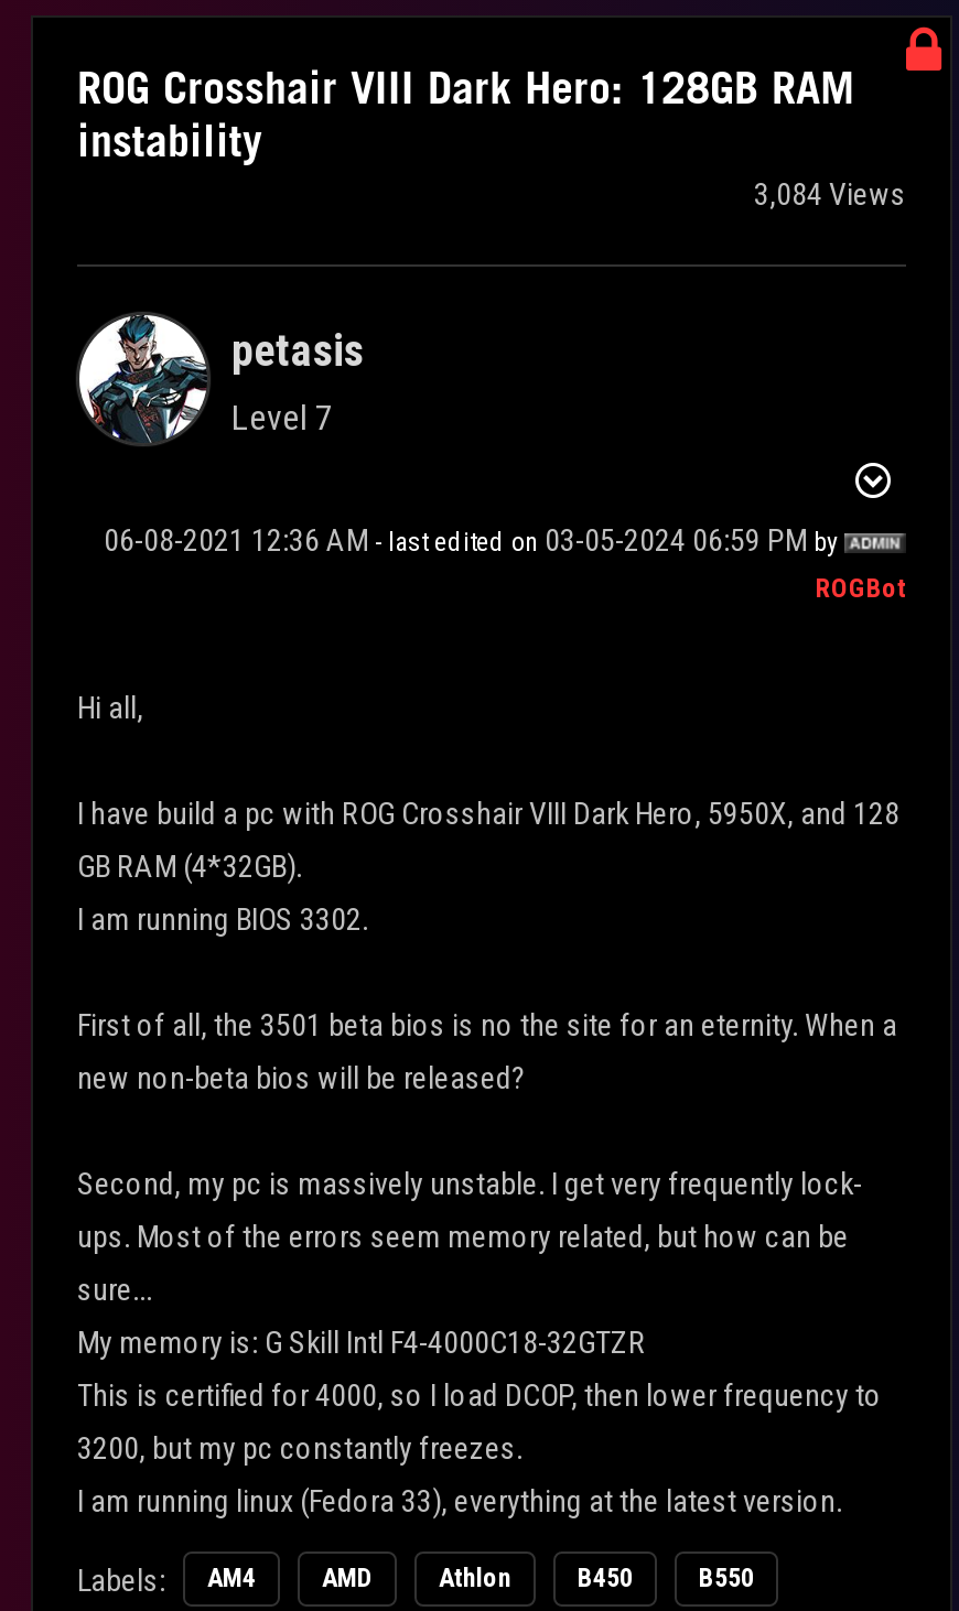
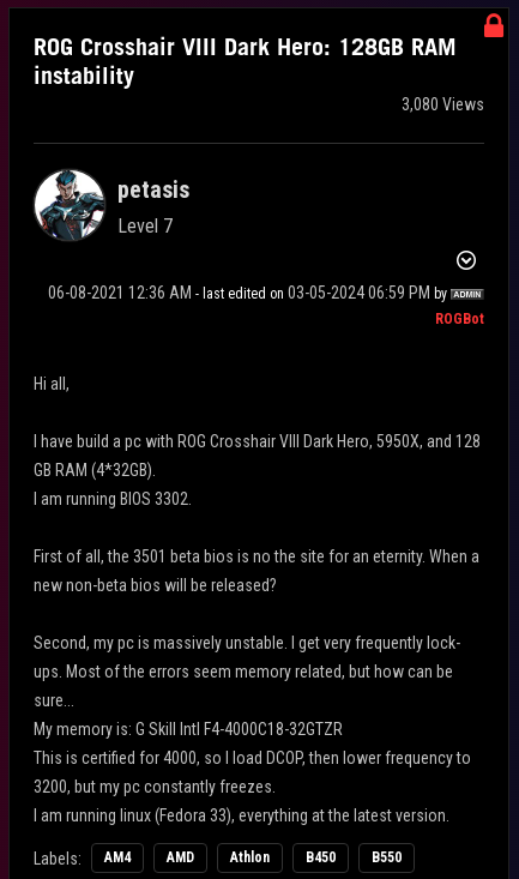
- 3,084 Views
+ 3,080 Views
